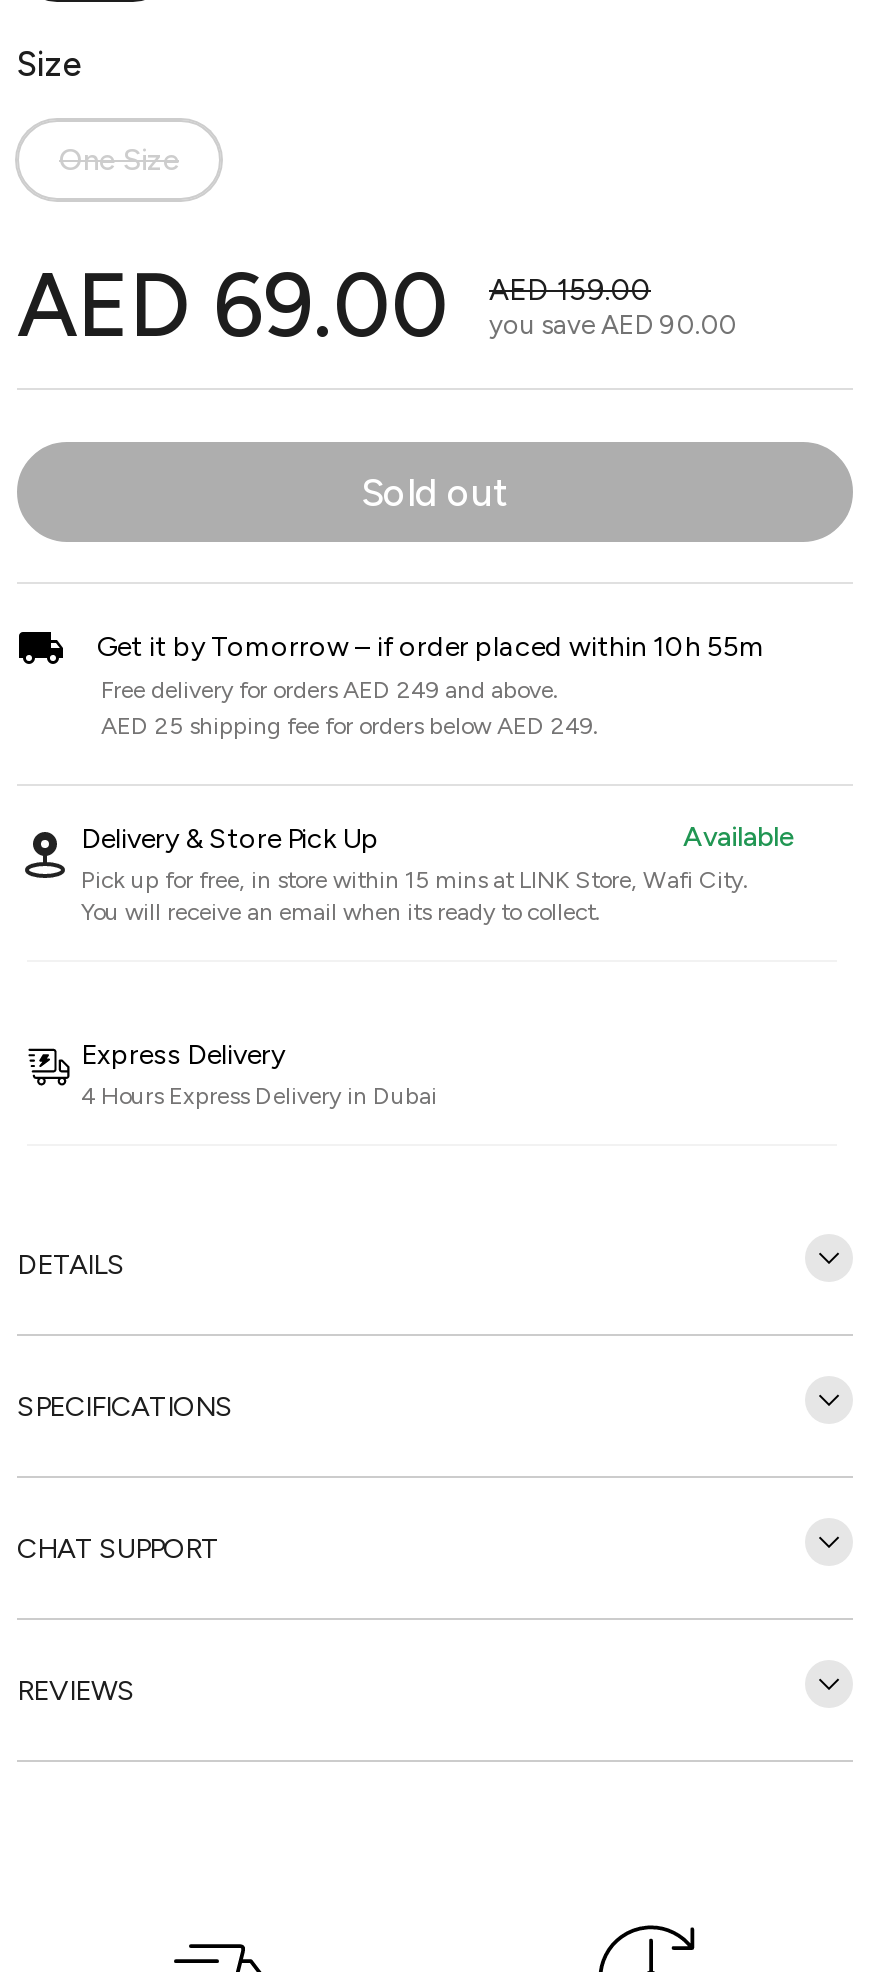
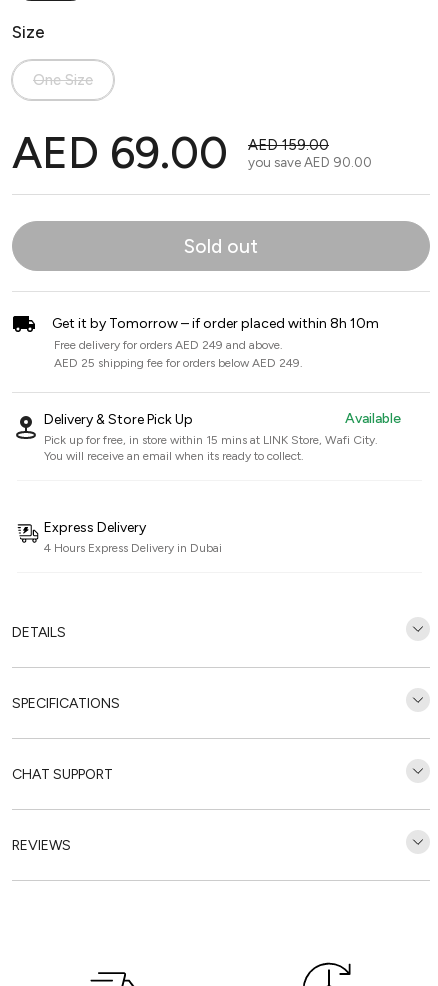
- Get it by Tomorrow – if order placed within 10h 55m
+ Get it by Tomorrow – if order placed within 8h 10m
